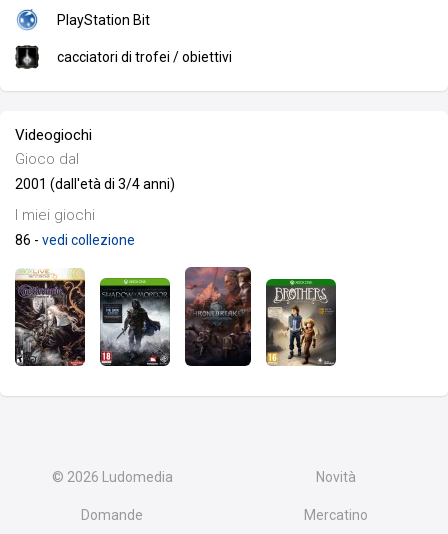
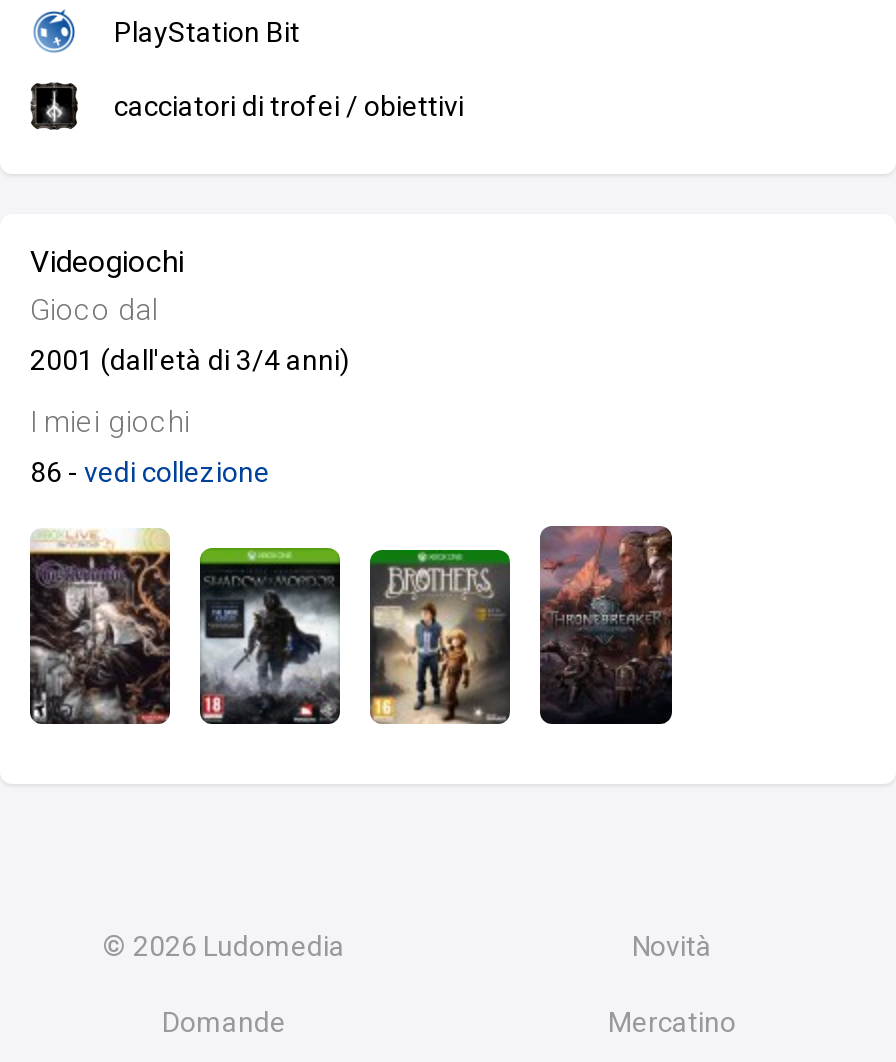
- [image]
+ [image]

- [image]
+ [image]
